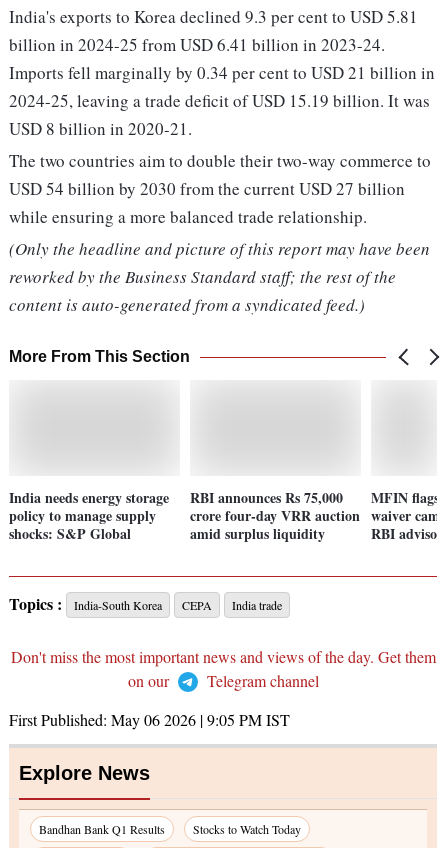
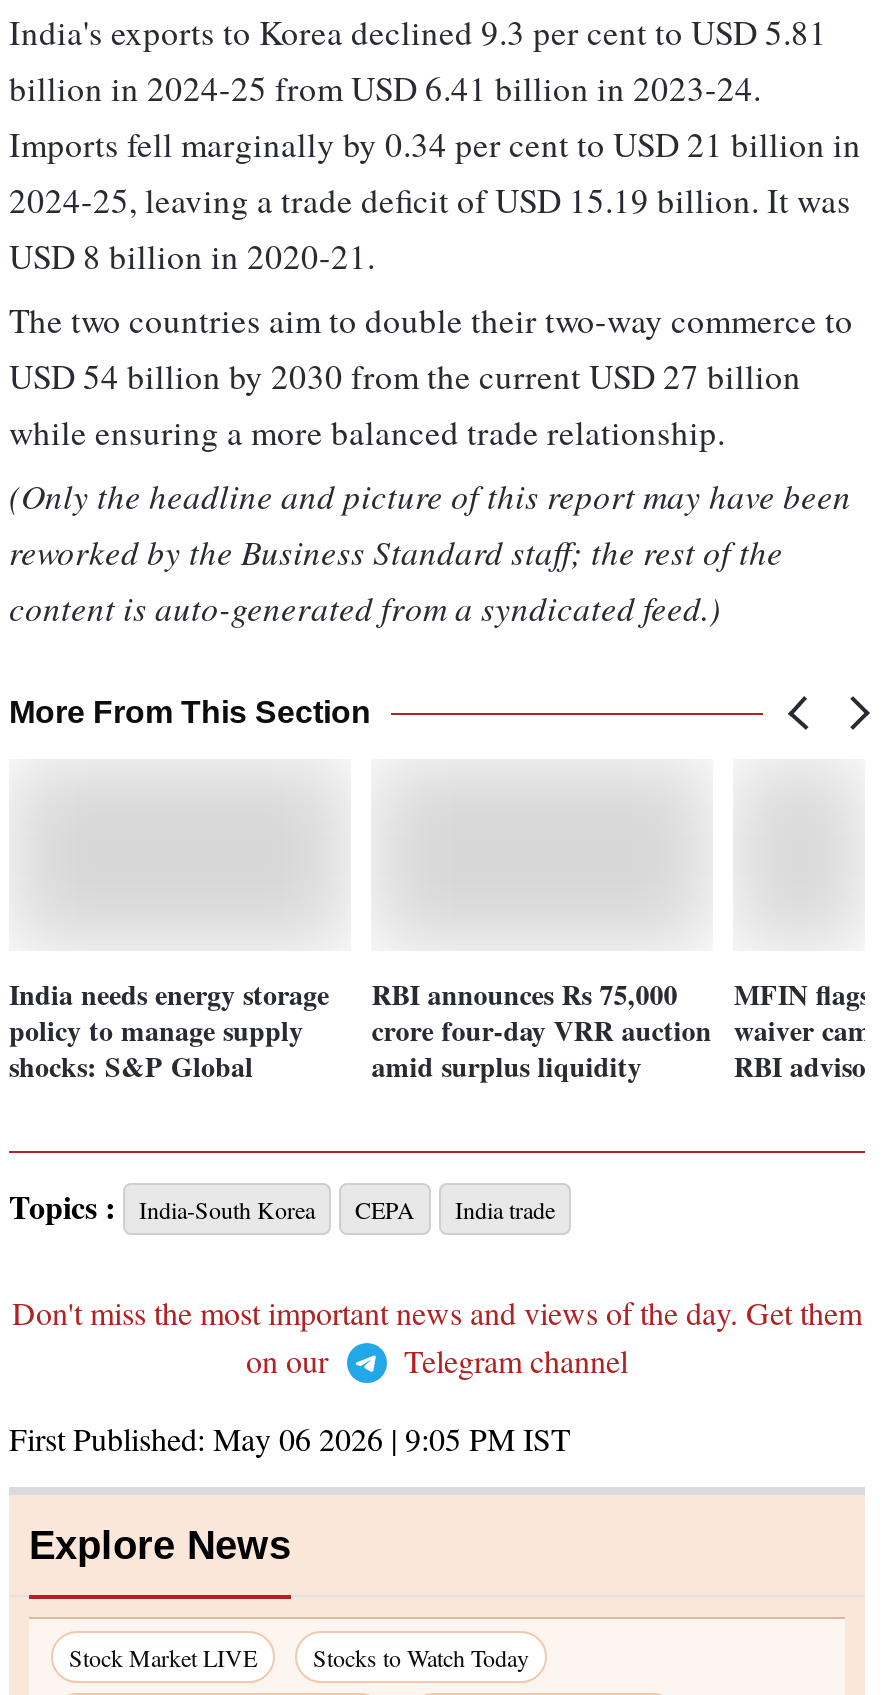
- Bandhan Bank Q1 Results
+ Stock Market LIVE
